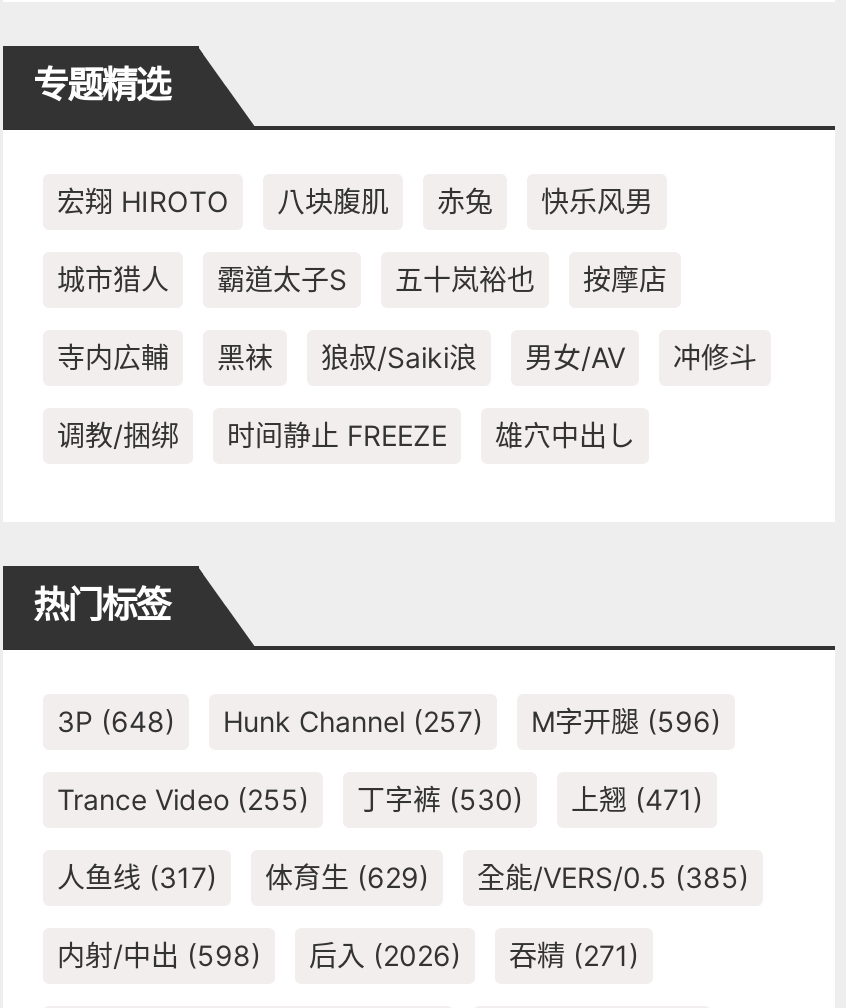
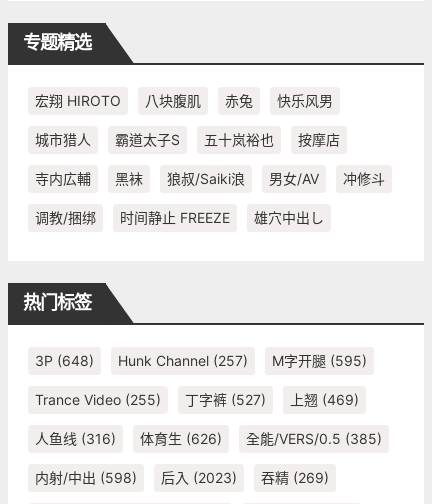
- 3P (648) Hunk Channel (257) M字开腿(596)
+ 3P (648) Hunk Channel (257) M字开腿(595)

- 丁字裤(530)
+ 丁字裤(527)

- 上翘(471)
+ 上翘(469)

- 人鱼线(317)
+ 人鱼线(316)

- 体育生(629)
+ 体育生(626)

- 后入(2026)
+ 后入(2023)

- 吞精(271)
+ 吞精(269)
